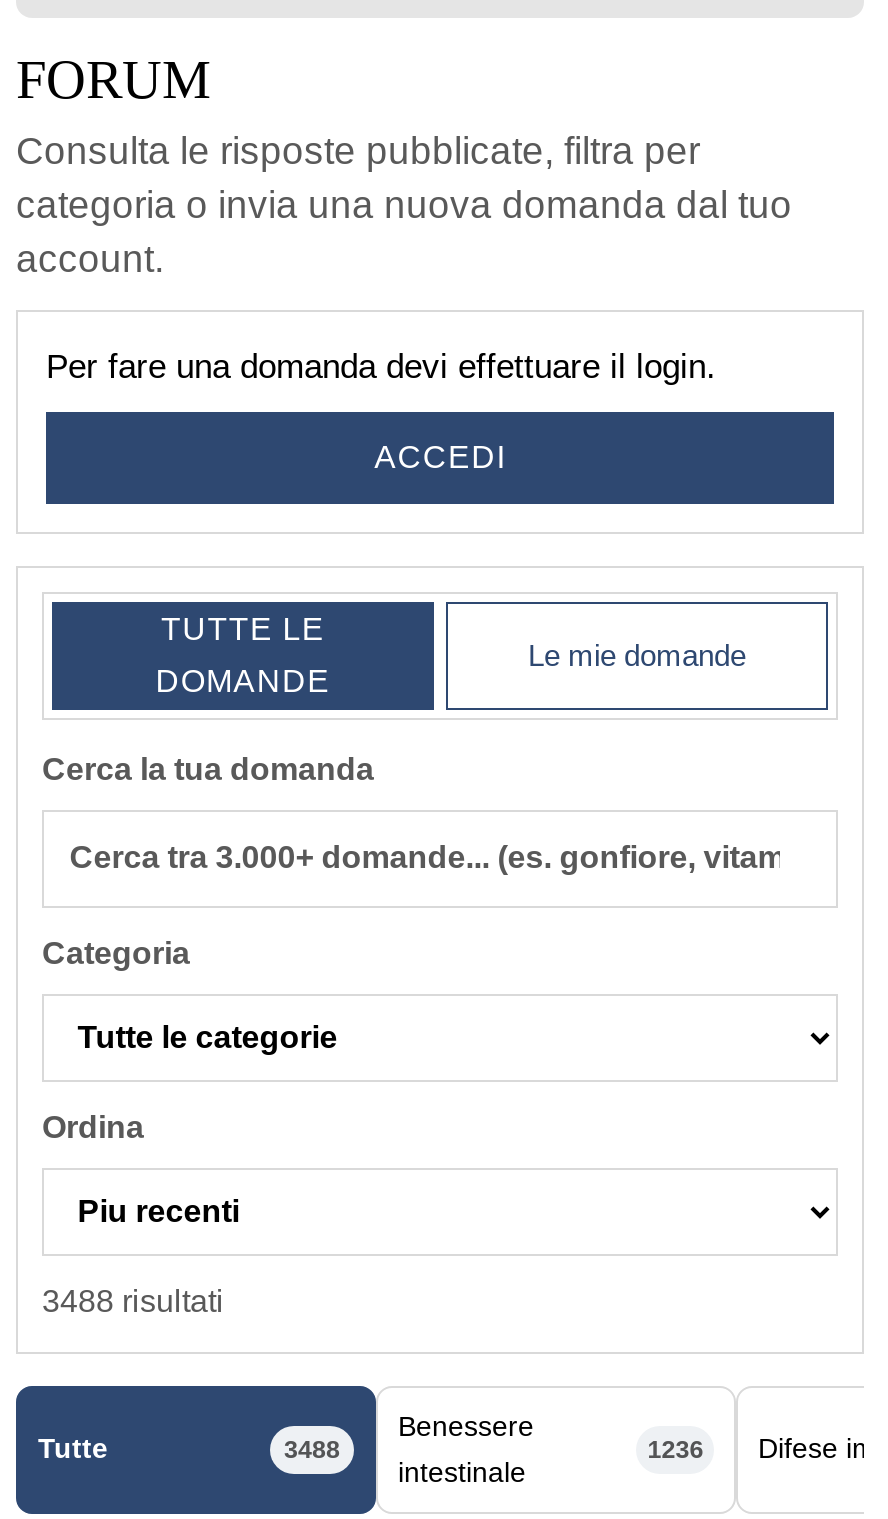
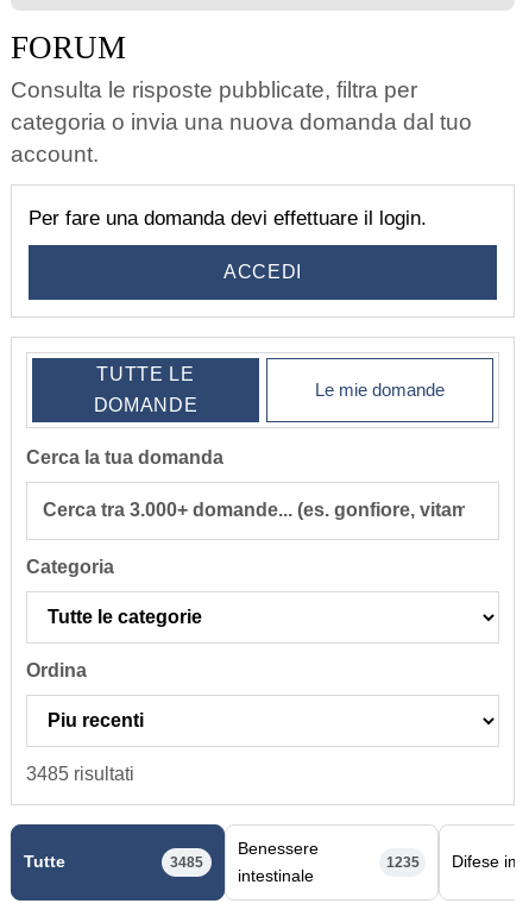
- 3488 risultati
+ 3485 risultati

- 3488
+ 3485

- 1236
+ 1235
